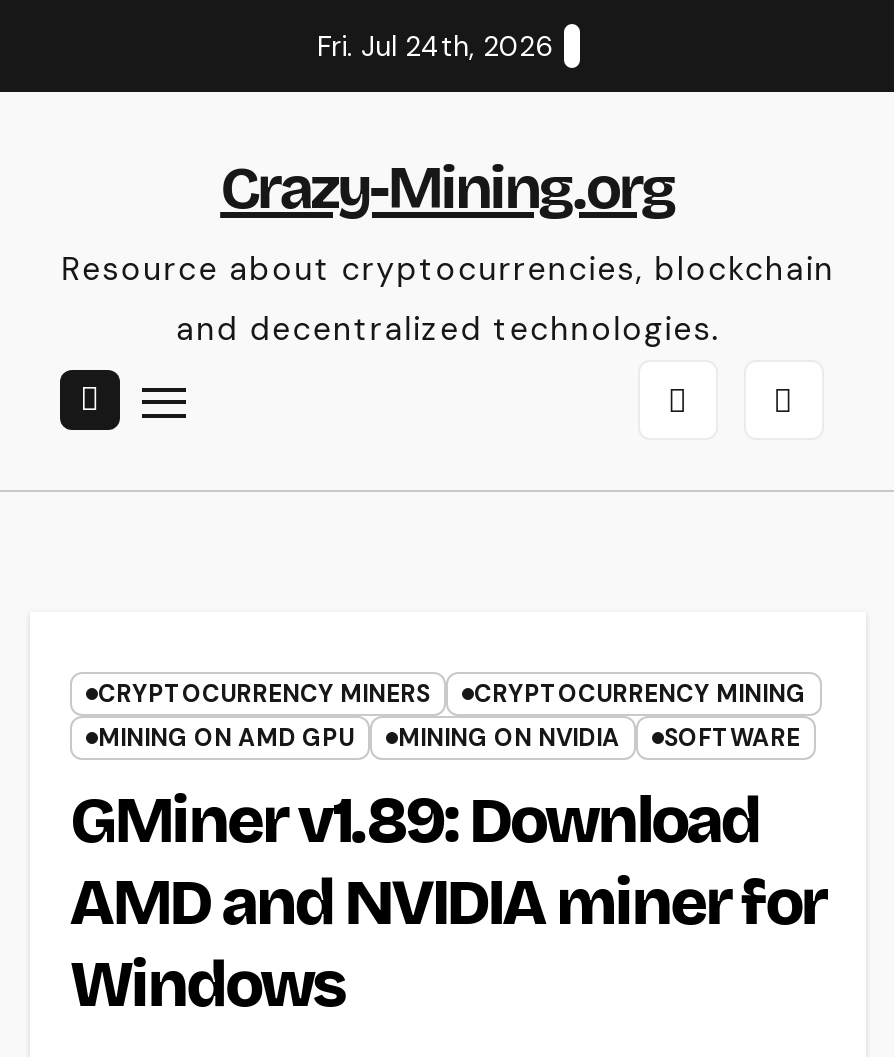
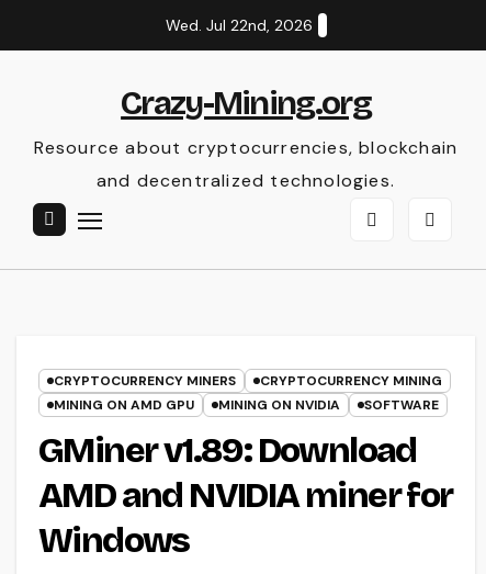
- Fri. Jul 24th, 2026
+ Wed. Jul 22nd, 2026
